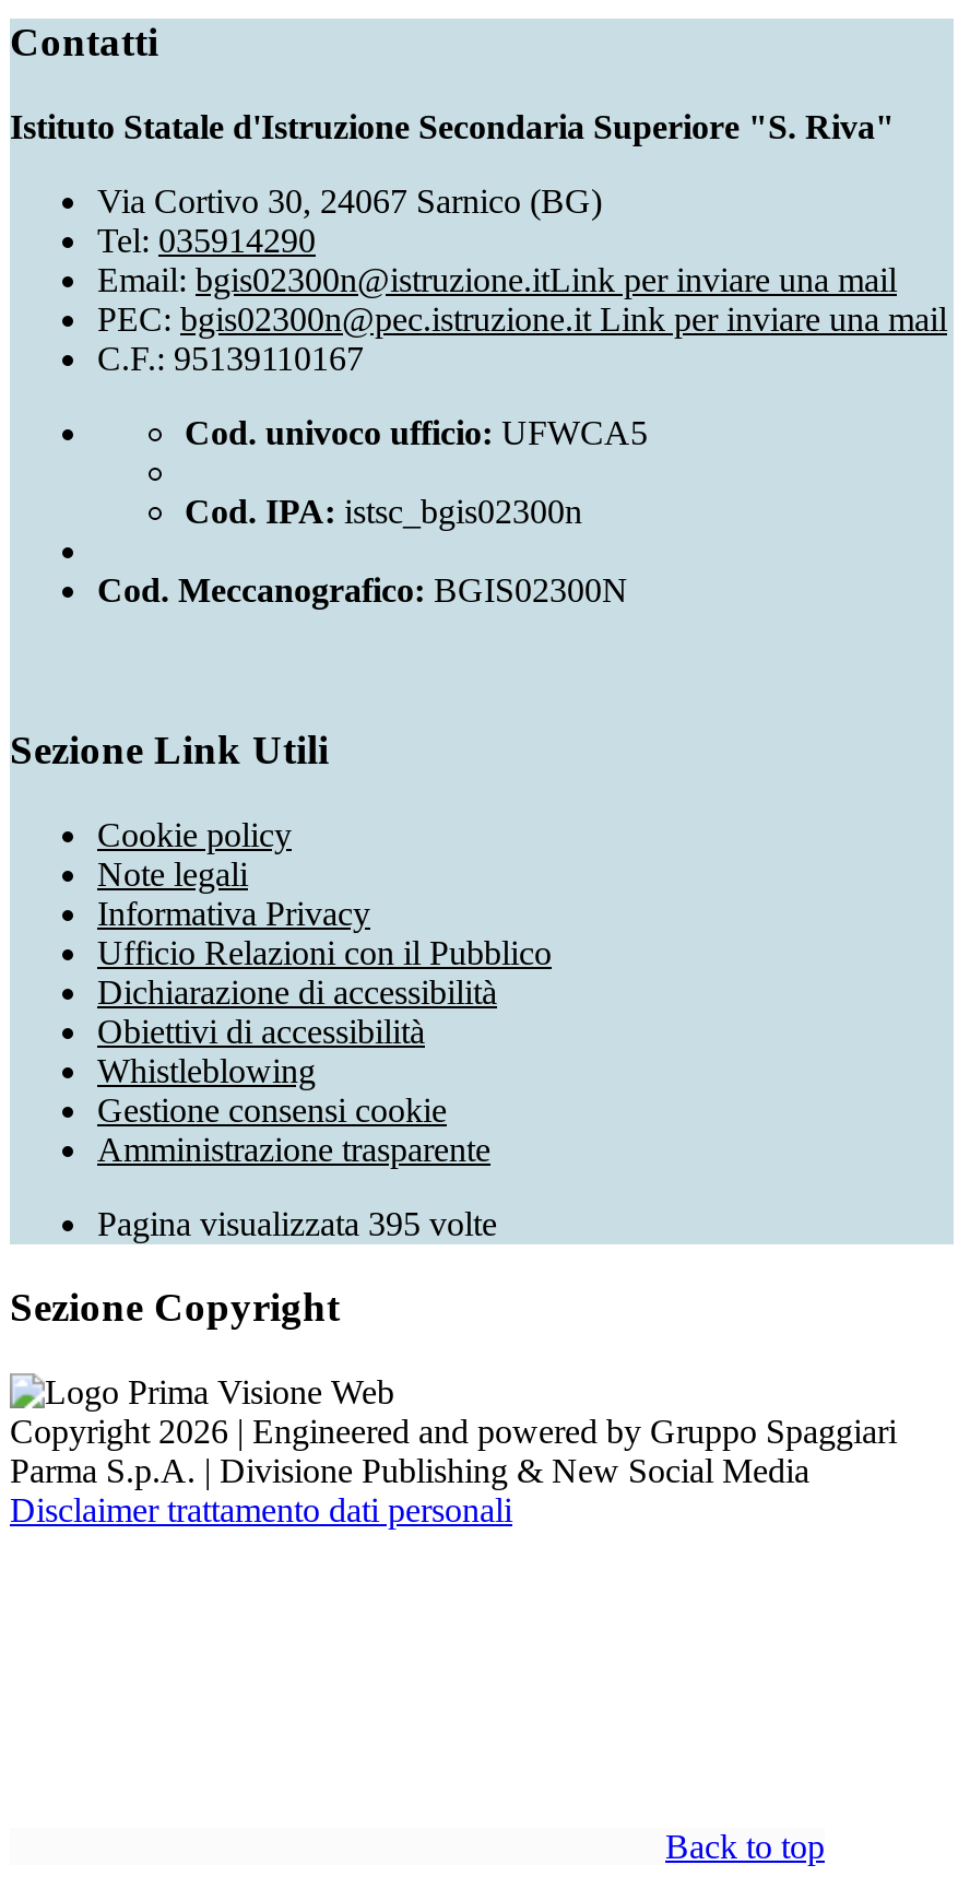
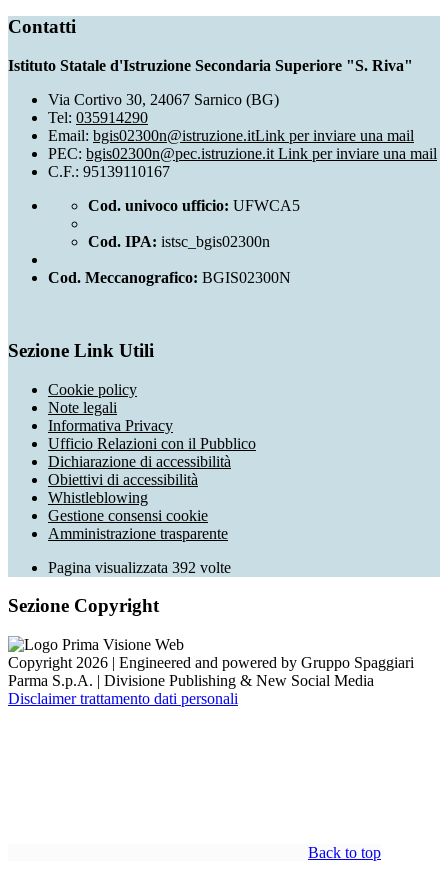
- Pagina visualizzata 395 volte
+ Pagina visualizzata 392 volte
